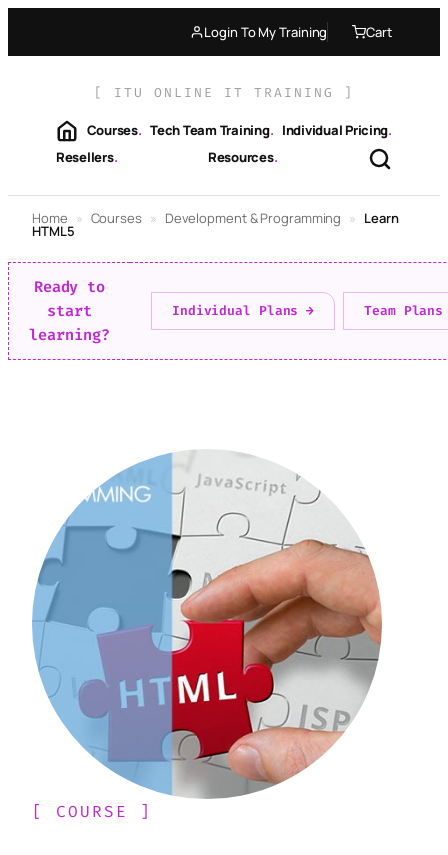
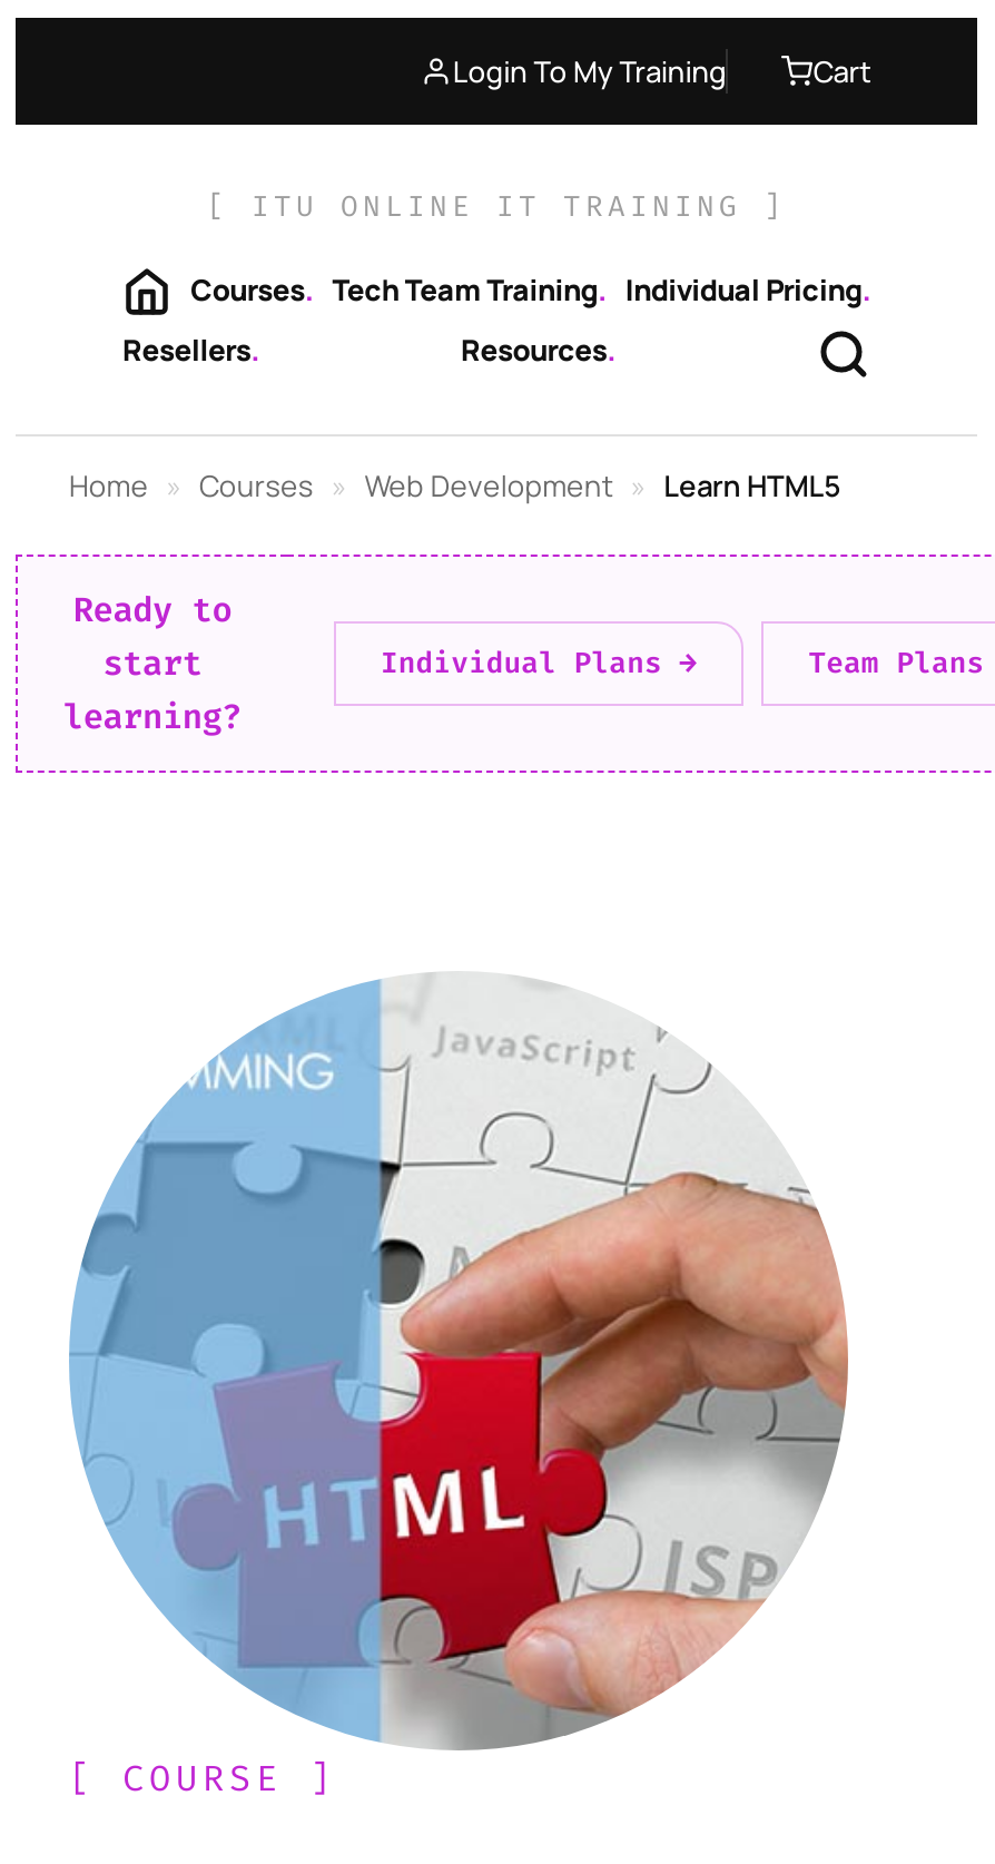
- Home » Courses » Development & Programming » Learn
- HTML5
+ Home » Courses » Web Development » Learn HTML5
